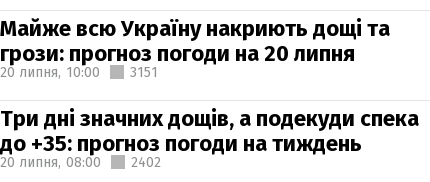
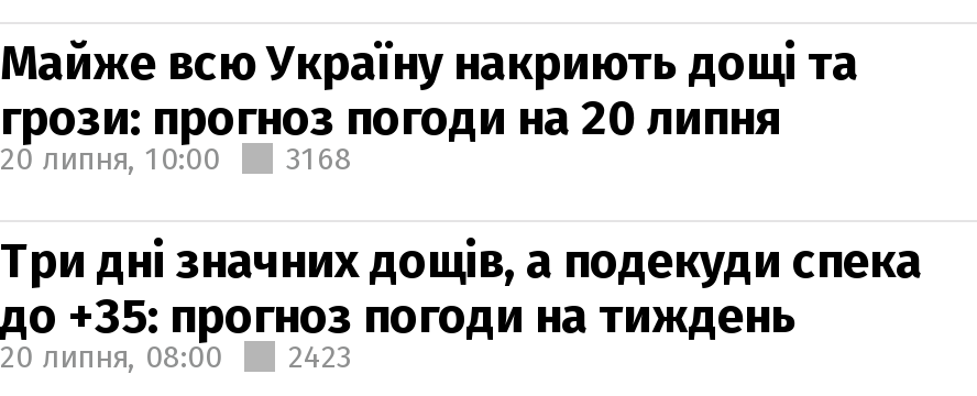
- 20 липня, 10:00 3151
+ 20 липня, 10:00 3168

- 20 липня, 08:00 2402
+ 20 липня, 08:00 2423
